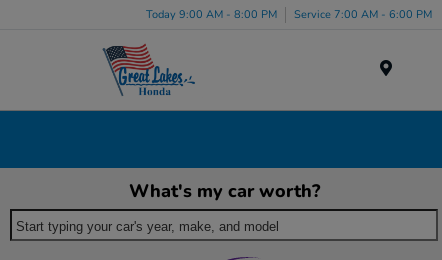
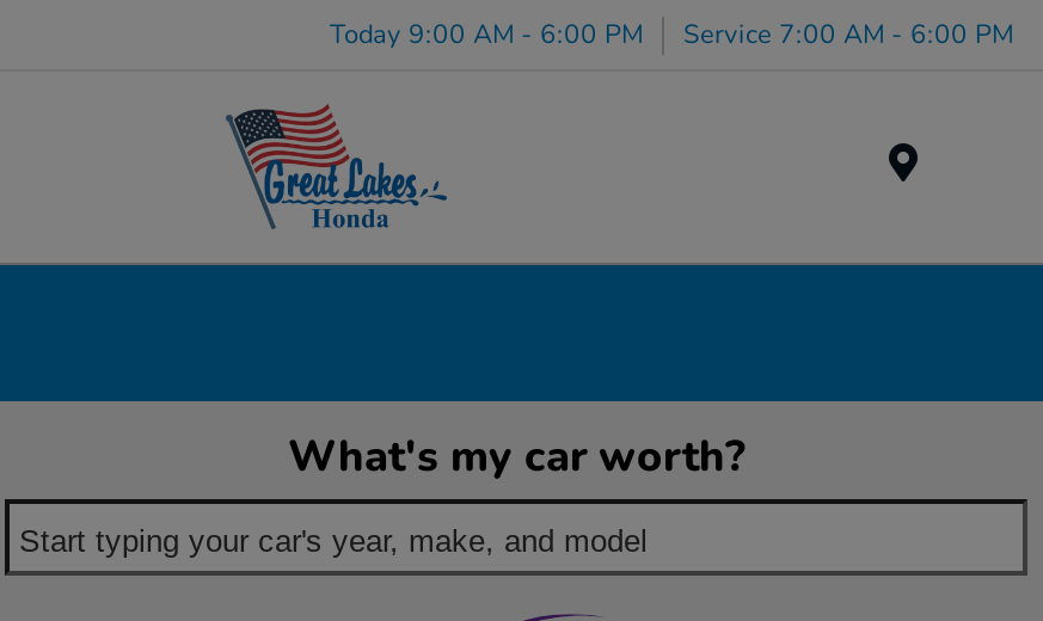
- Today 9:00 AM - 8:00 PM Service 7:00 AM - 6:00 PM
+ Today 9:00 AM - 6:00 PM Service 7:00 AM - 6:00 PM
